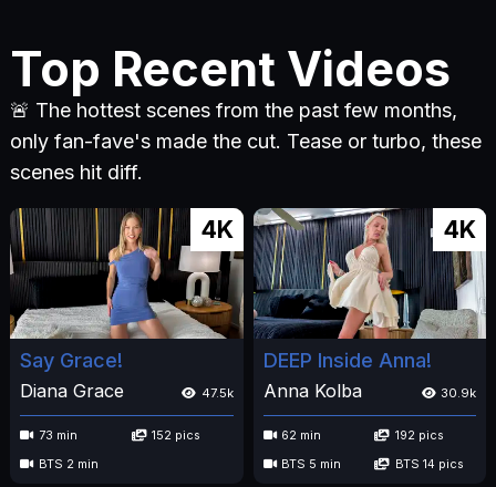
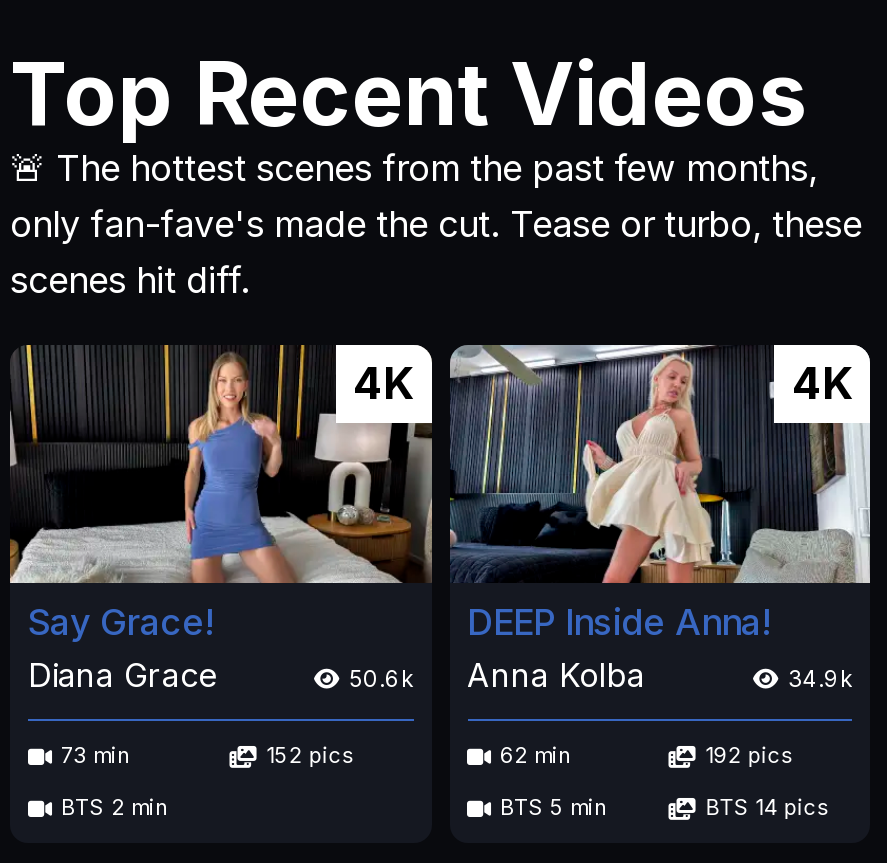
- 47.5k Anna Kolba
+ 50.6k Anna Kolba

- 30.9k
+ 34.9k
